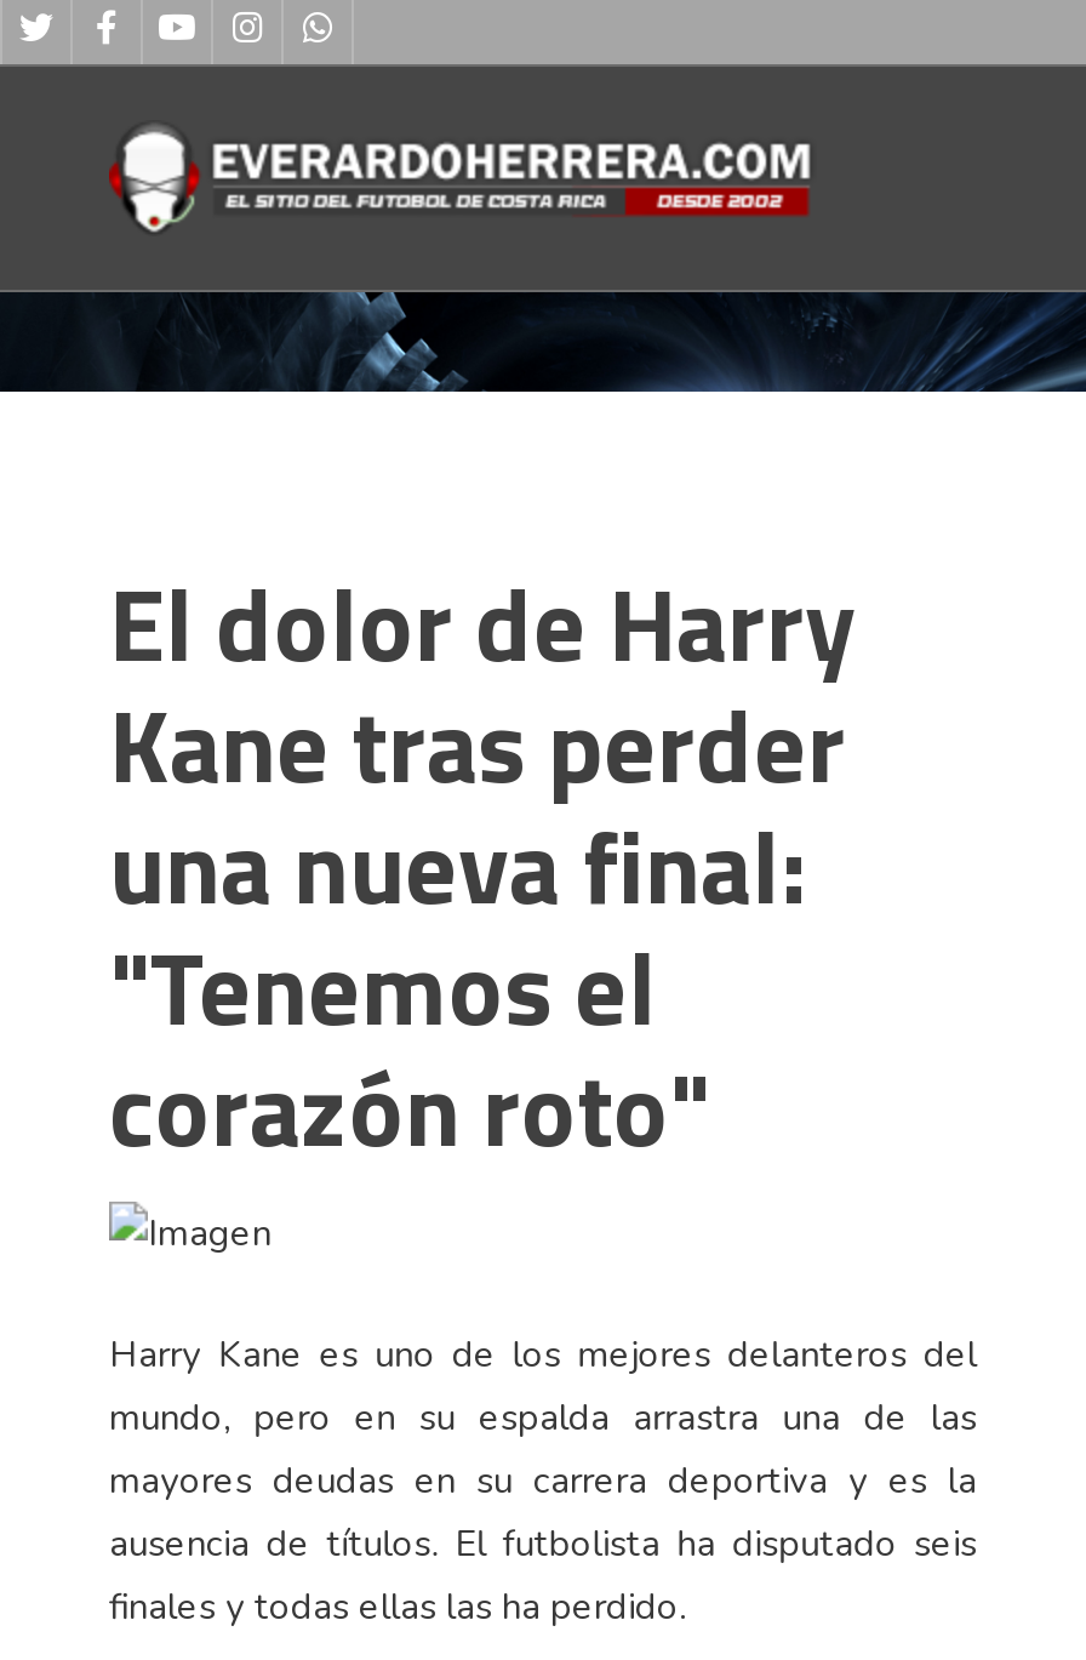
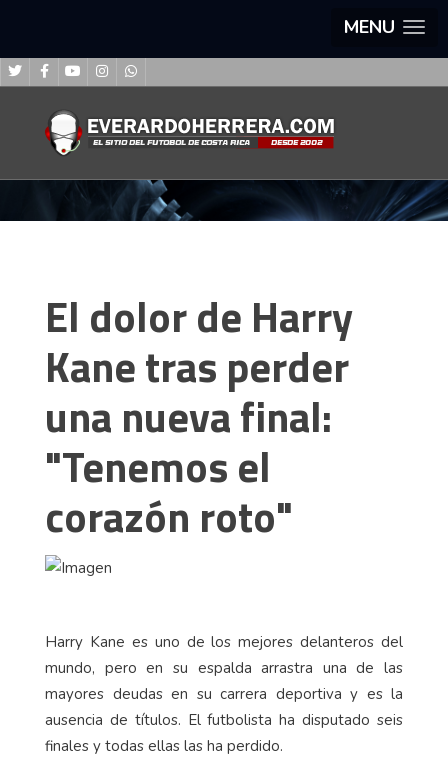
+ MENU
